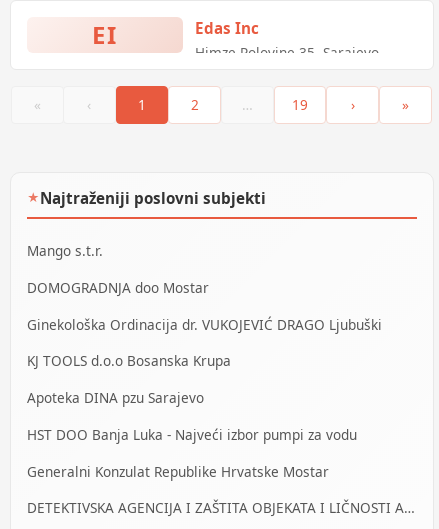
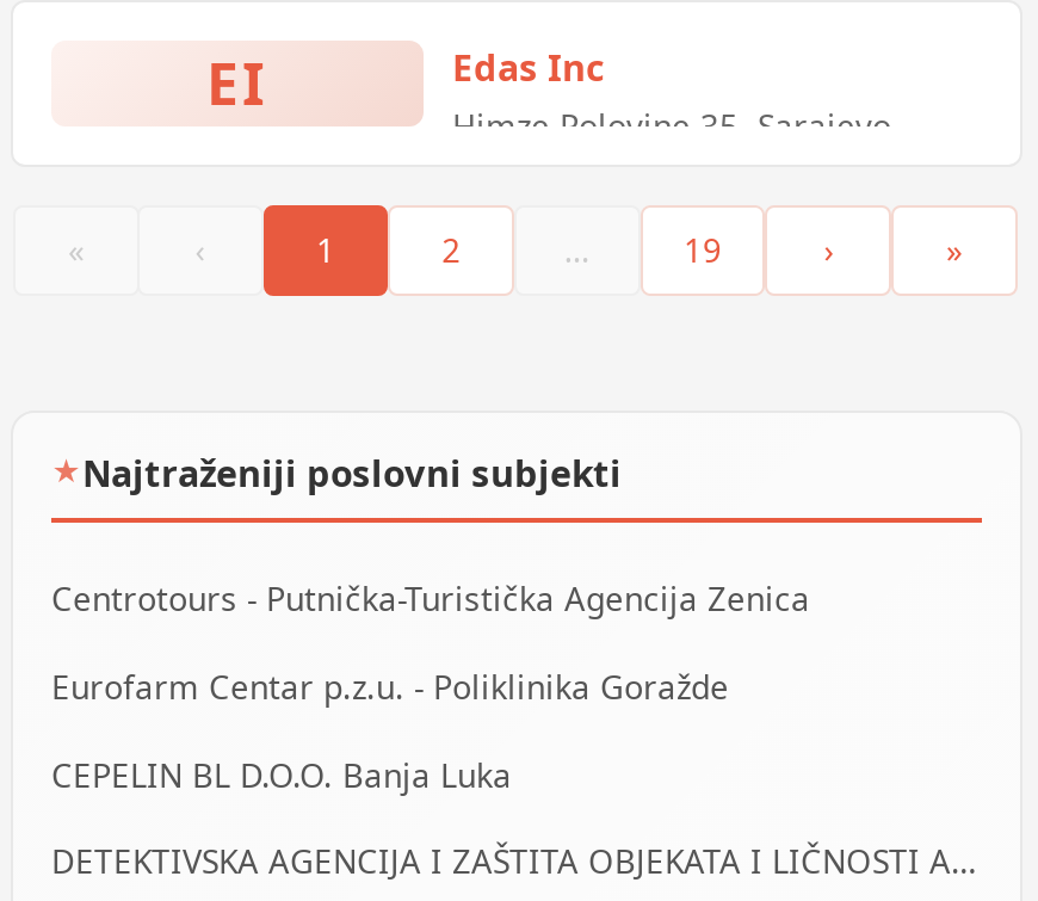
- Mango s.t.r.
- DOMOGRADNJA doo Mostar
- Ginekološka Ordinacija dr. VUKOJEVIĆ DRAGO Ljubuški
- KJ TOOLS d.o.o Bosanska Krupa
- Apoteka DINA pzu Sarajevo
- HST DOO Banja Luka - Najveći izbor pumpi za vodu
- Generalni Konzulat Republike Hrvatske Mostar
+ Centrotours - Putnička-Turistička Agencija Zenica
+ Eurofarm Centar p.z.u. - Poliklinika Goražde
+ CEPELIN BL D.O.O. Banja Luka
